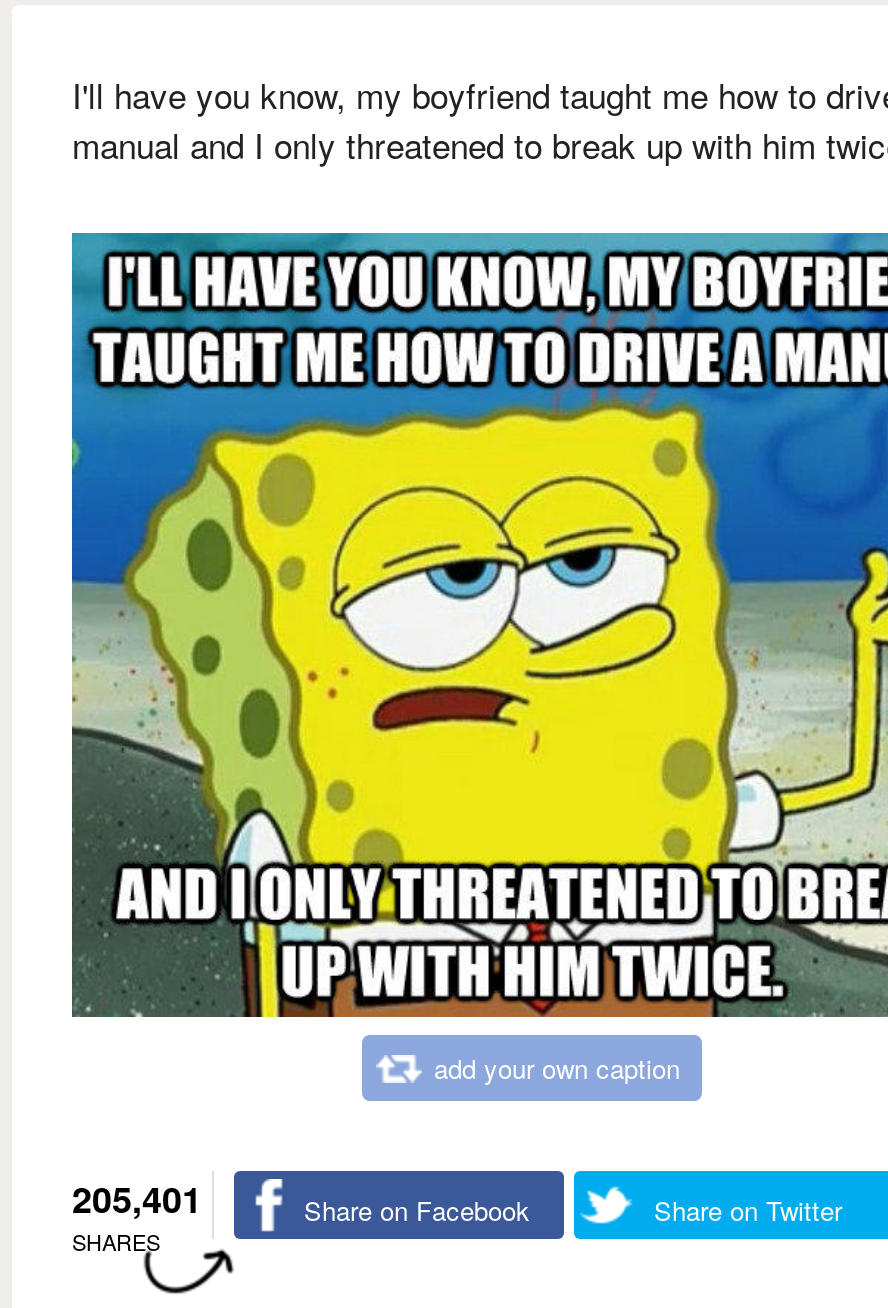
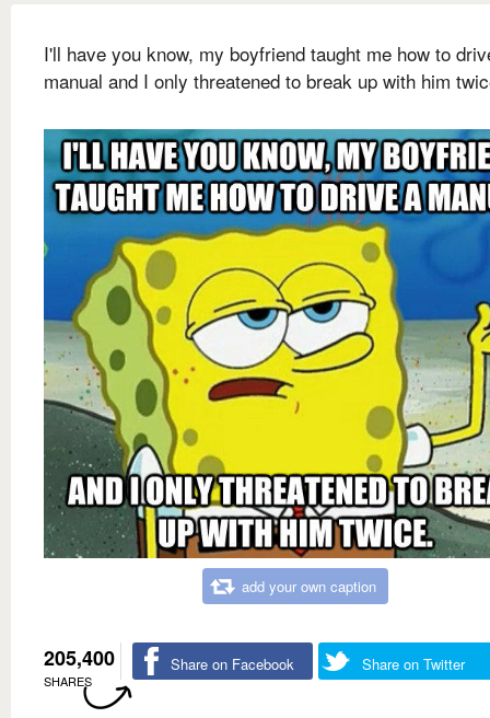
- 205,401
+ 205,400
